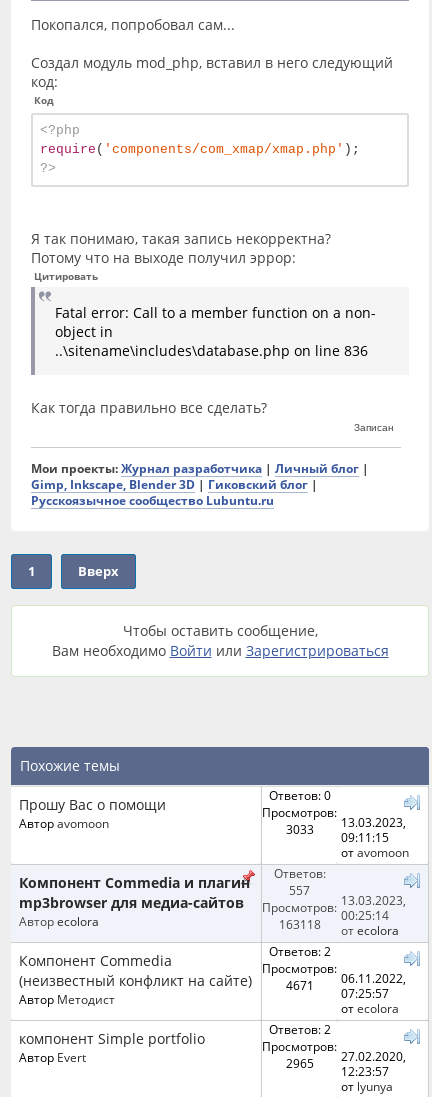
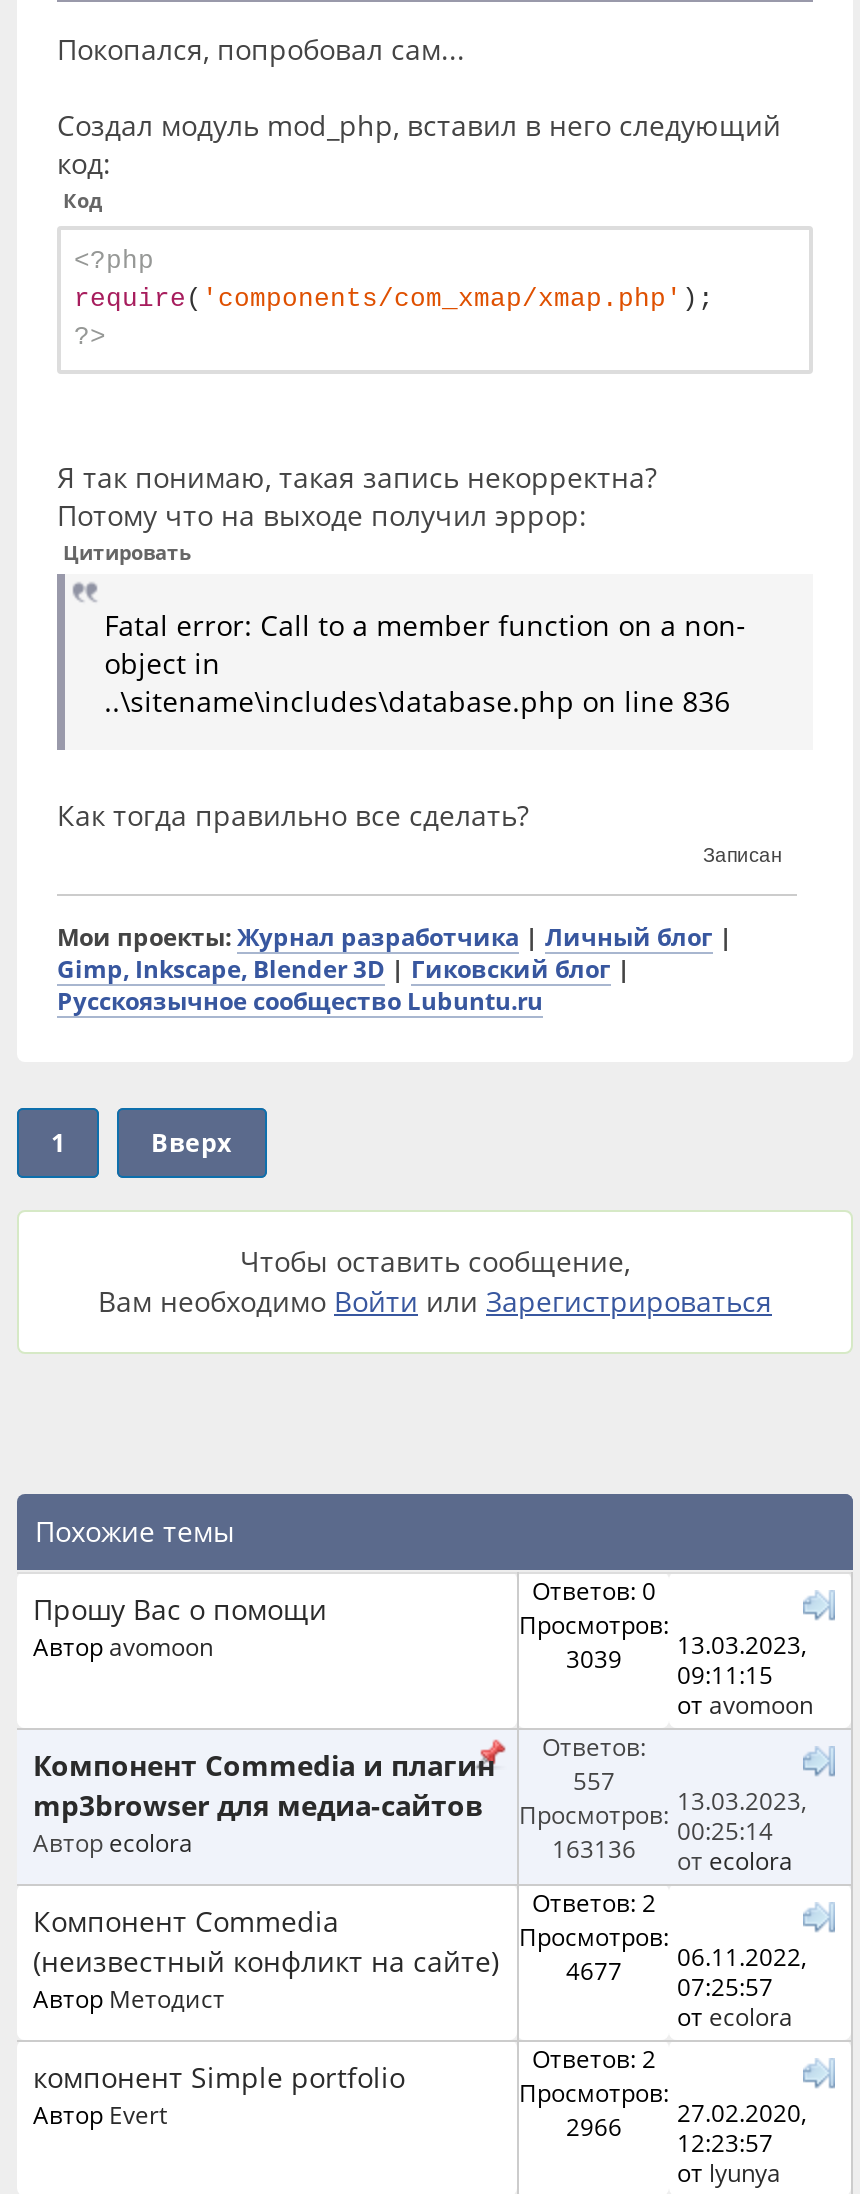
- 3033 13.03.2023, 09:11:15
+ 3039 13.03.2023, 09:11:15

- 163118 от ecolora
+ 163136 от ecolora

- 4671 06.11.2022, 07:25:57
+ 4677 06.11.2022, 07:25:57

- 2965 27.02.2020, 12:23:57
+ 2966 27.02.2020, 12:23:57
